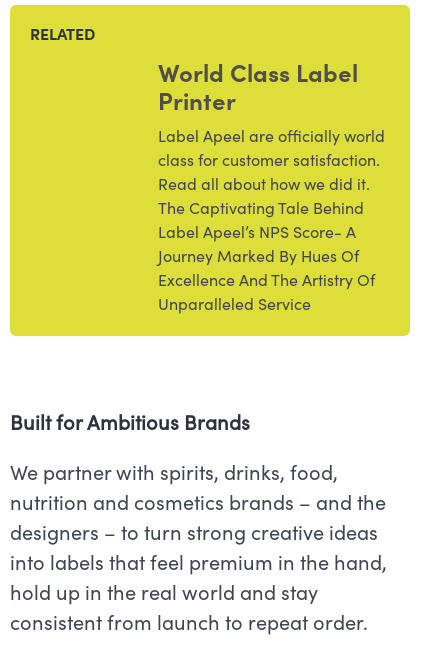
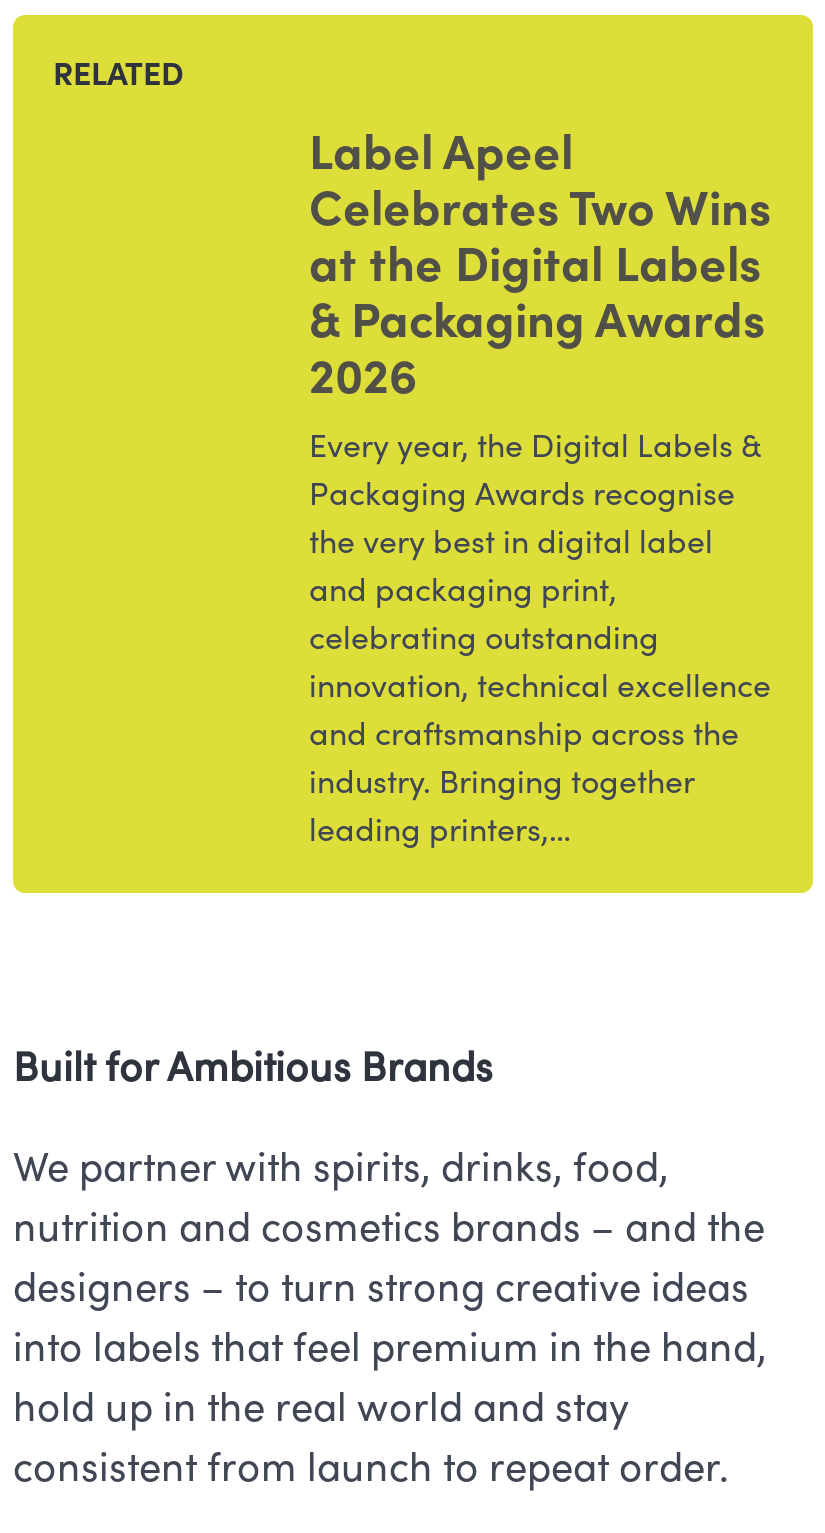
- World Class Label
- Printer
- Label Apeel are officially world
- class for customer satisfaction.
- Read all about how we did it.
- The Captivating Tale Behind
- Label Apeel’s NPS Score- A
- Journey Marked By Hues Of
- Excellence And The Artistry Of
- Unparalleled Service
+ Label Apeel
+ Celebrates Two Wins
+ at the Digital Labels
+ & Packaging Awards
+ 2026
+ Every year, the Digital Labels &
+ Packaging Awards recognise
+ the very best in digital label
+ and packaging print,
+ celebrating outstanding
+ innovation, technical excellence
+ and craftsmanship across the
+ industry. Bringing together
+ leading printers,…
